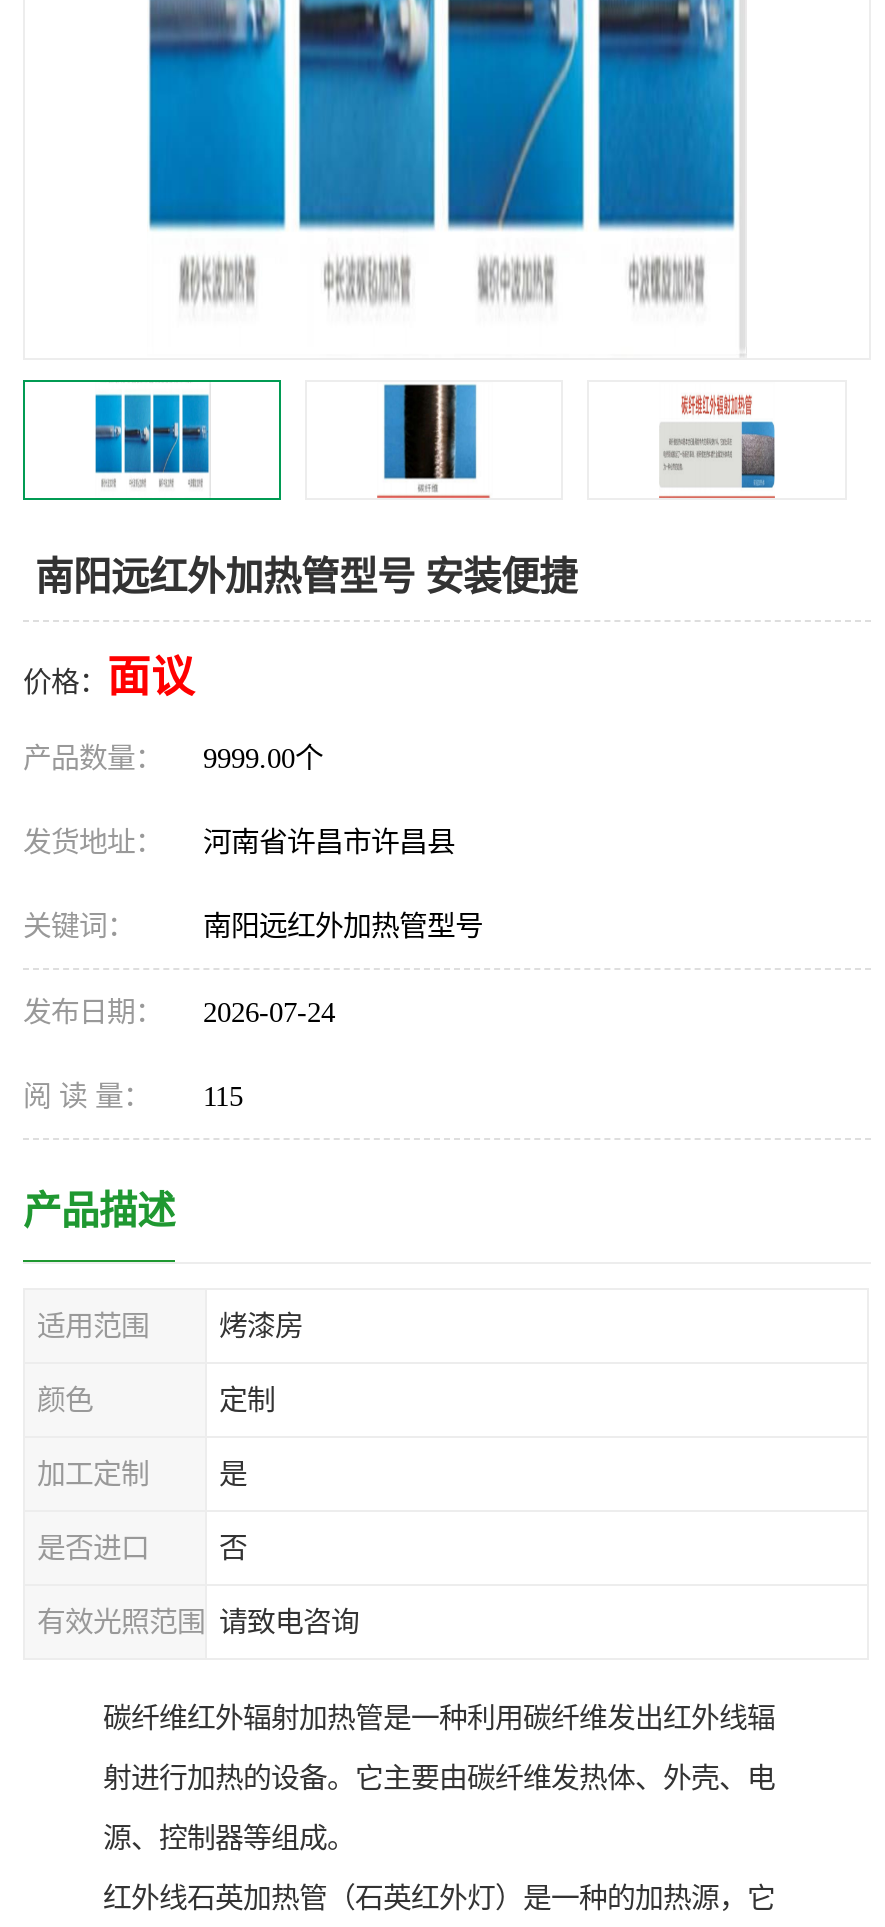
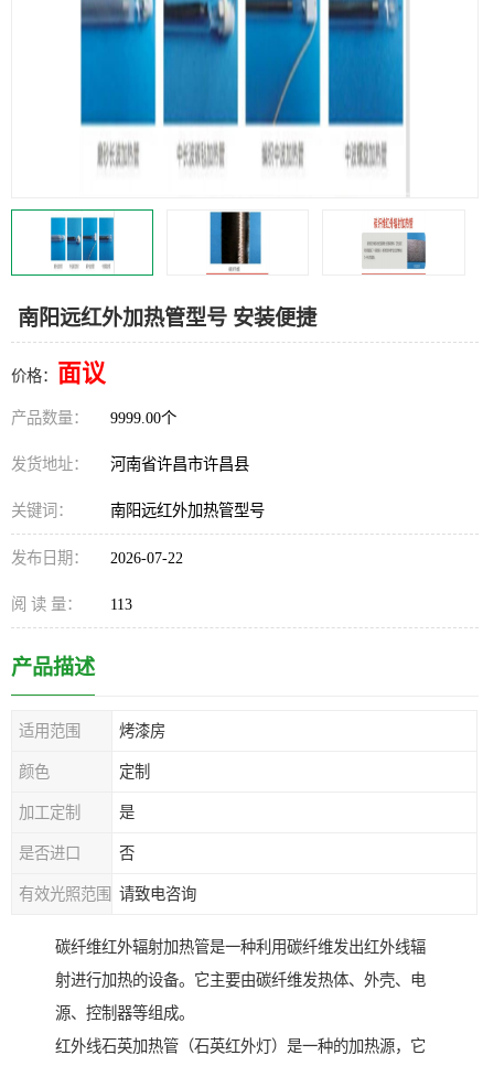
- 发布日期： 2026-07-24
+ 发布日期： 2026-07-22

- 阅 读 量： 115
+ 阅 读 量： 113
